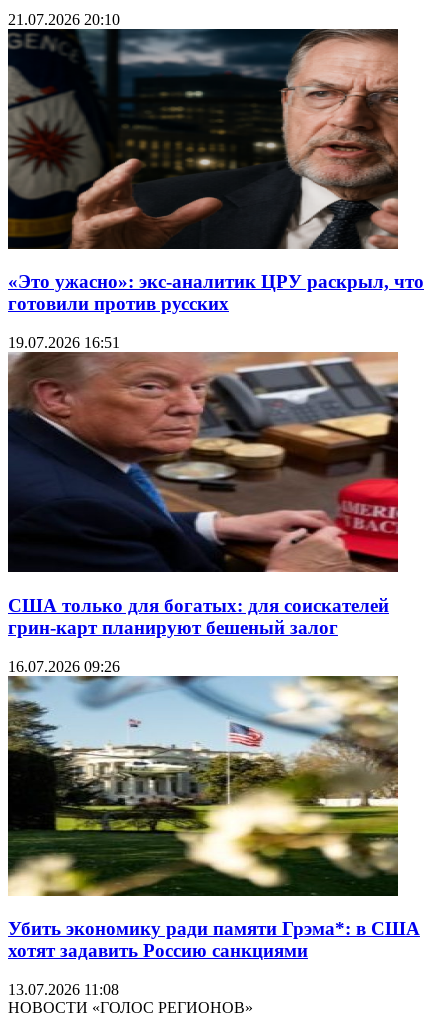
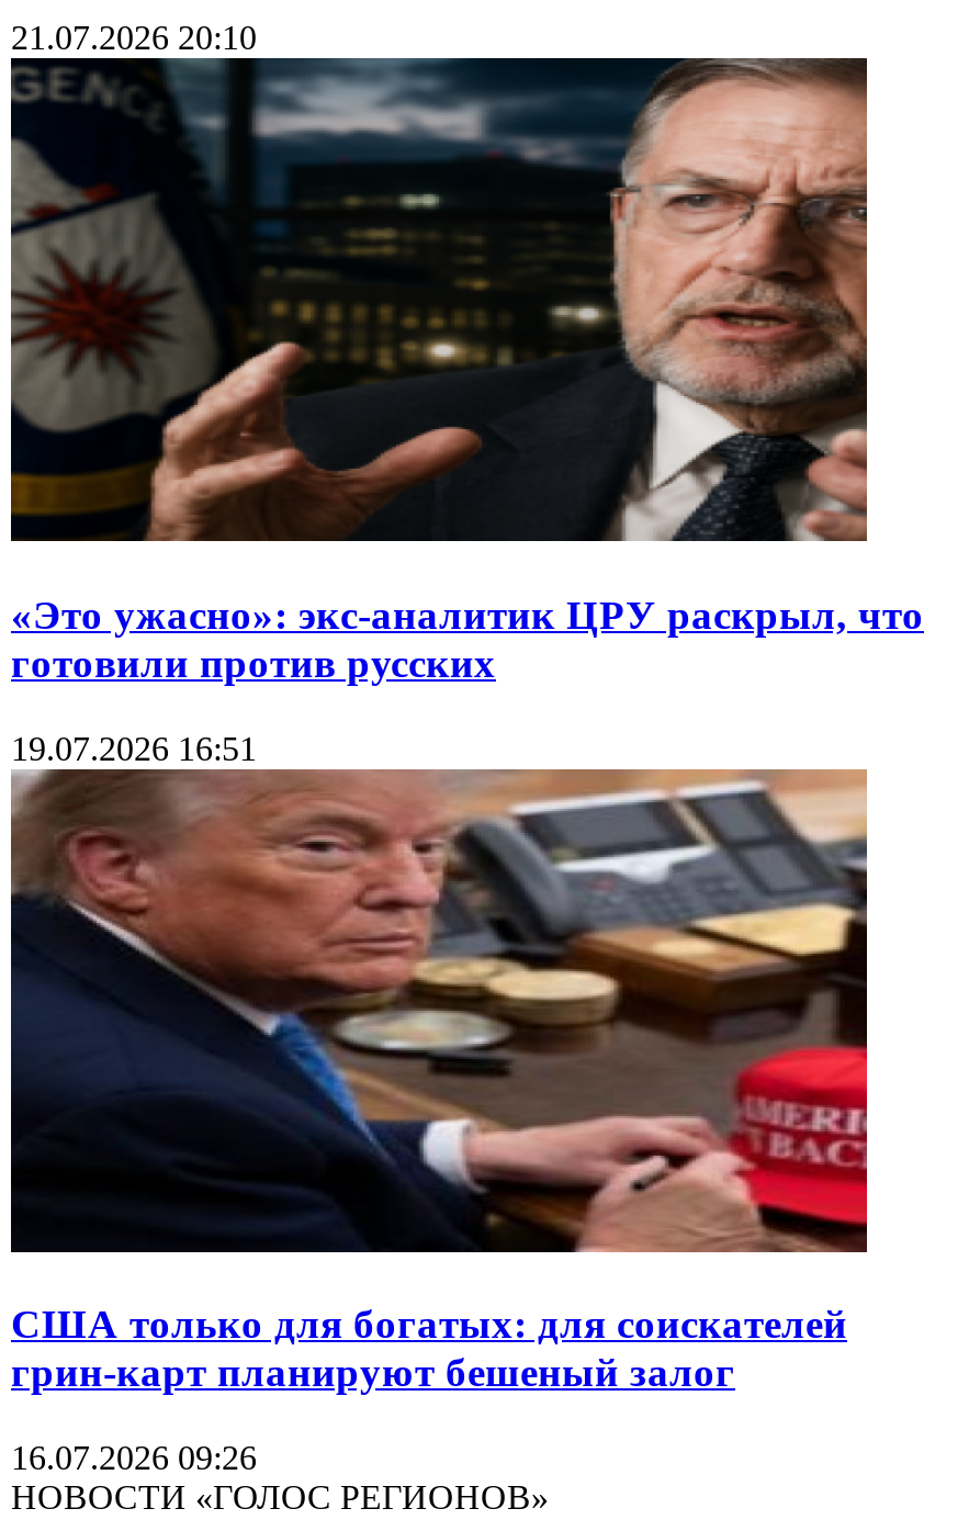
- [image]
- Убить экономику ради памяти Грэма*: в США
- хотят задавить Россию санкциями
- 13.07.2026 11:08
